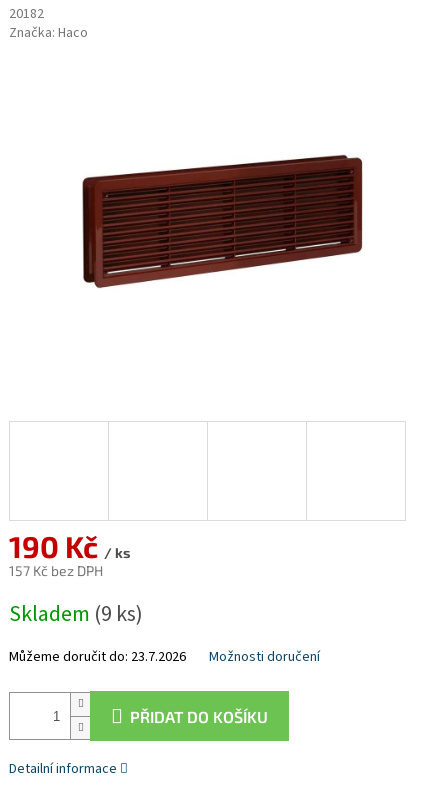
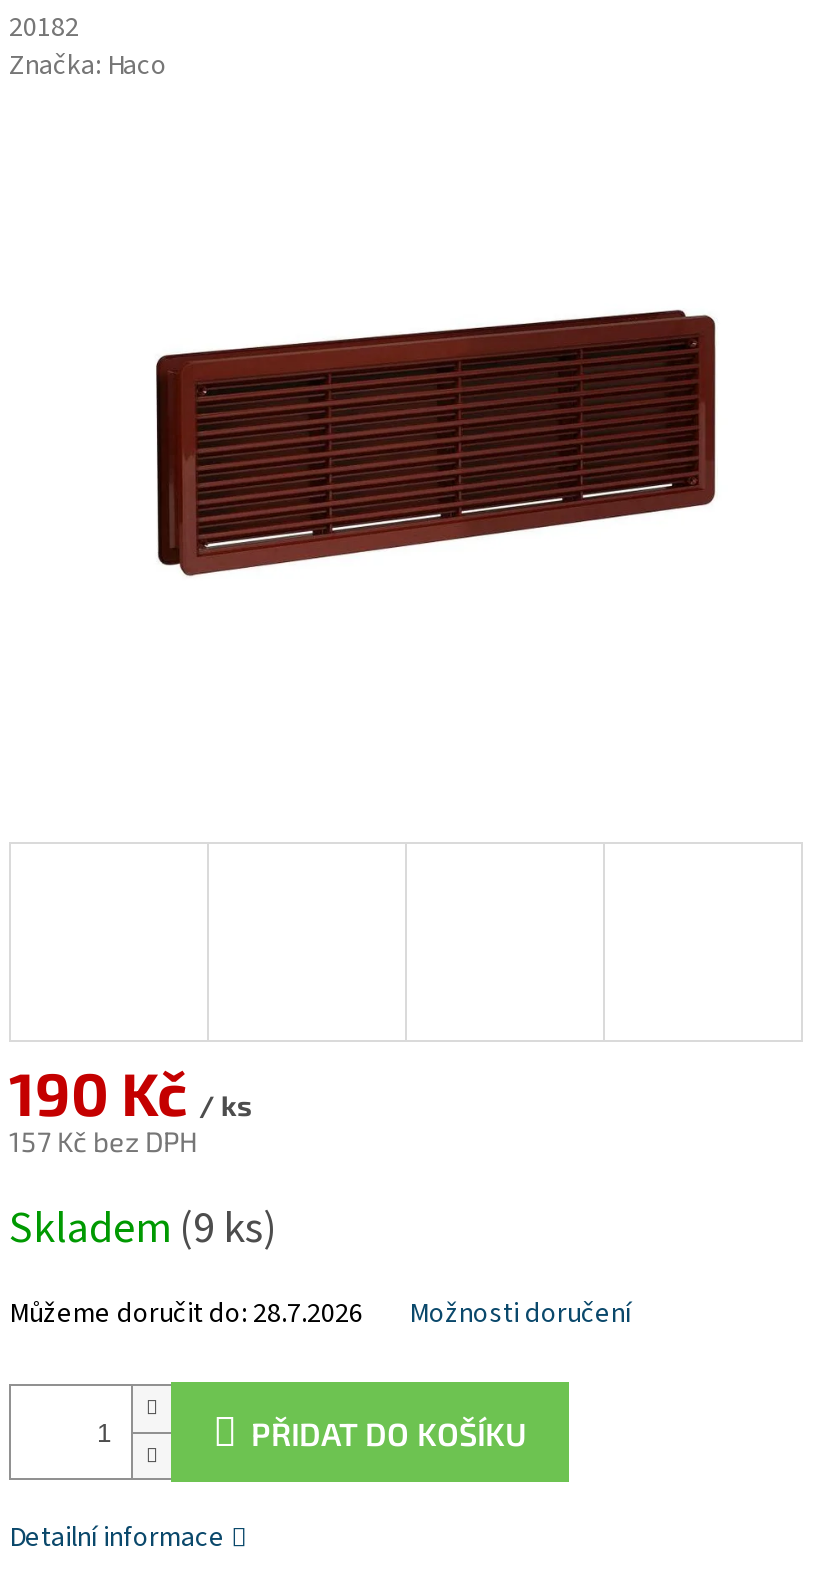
- Můžeme doručit do: 23.7.2026
+ Můžeme doručit do: 28.7.2026
